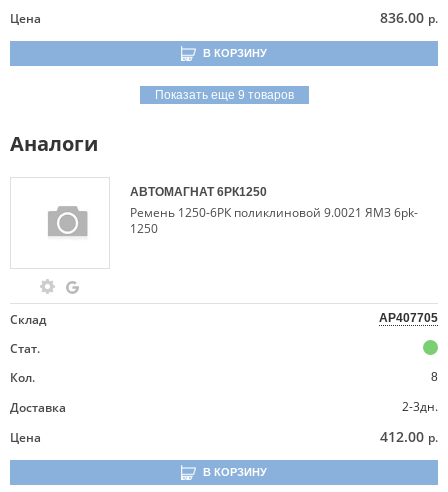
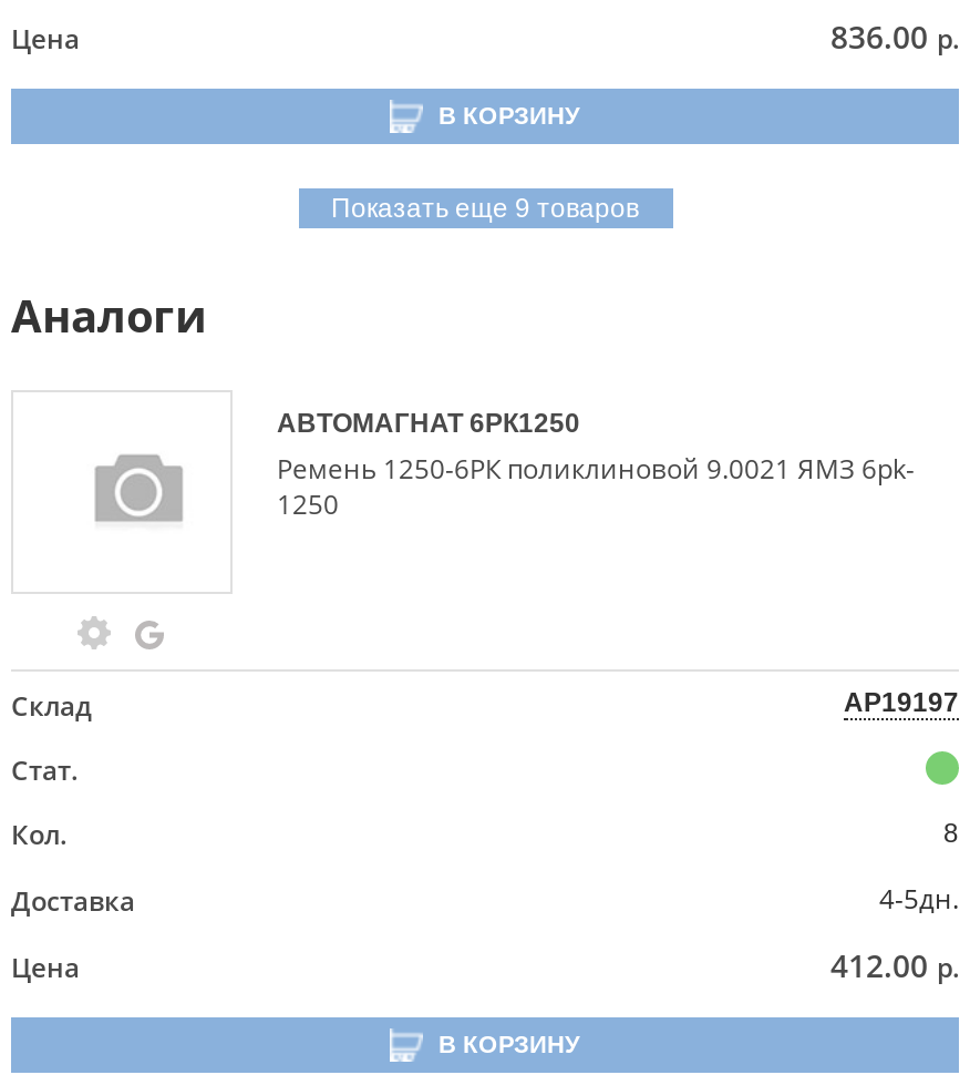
- AP407705
+ AP19197

- 2-3дн.
+ 4-5дн.
